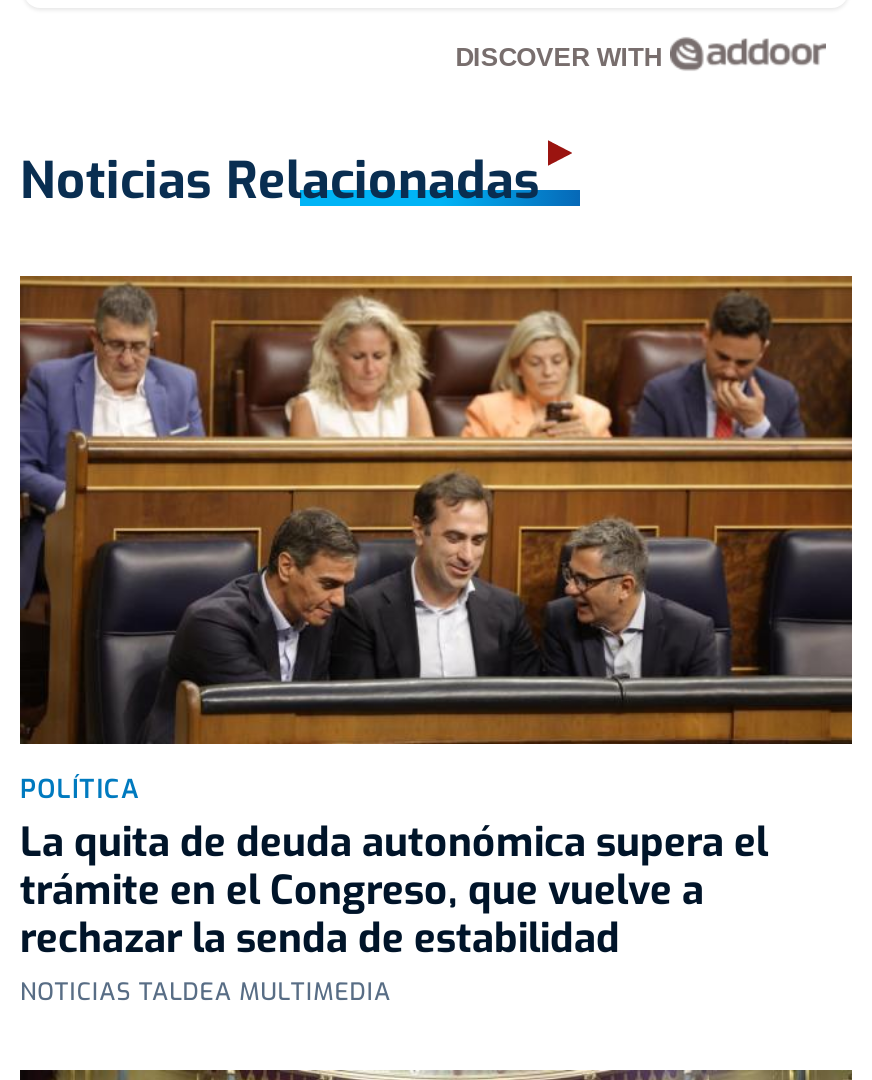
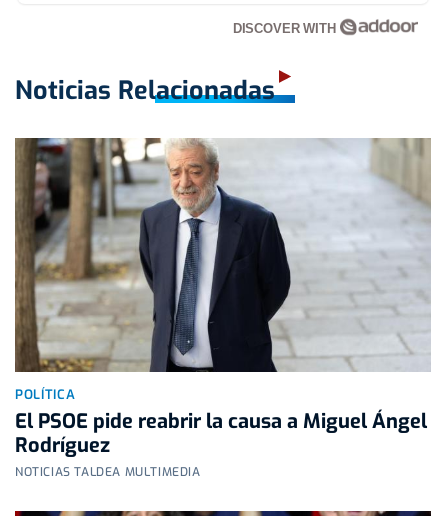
- [image]
- La quita de deuda autonómica supera el
- trámite en el Congreso, que vuelve a
- rechazar la senda de estabilidad
+ [image]
+ El PSOE pide reabrir la causa a Miguel Ángel
+ Rodríguez
